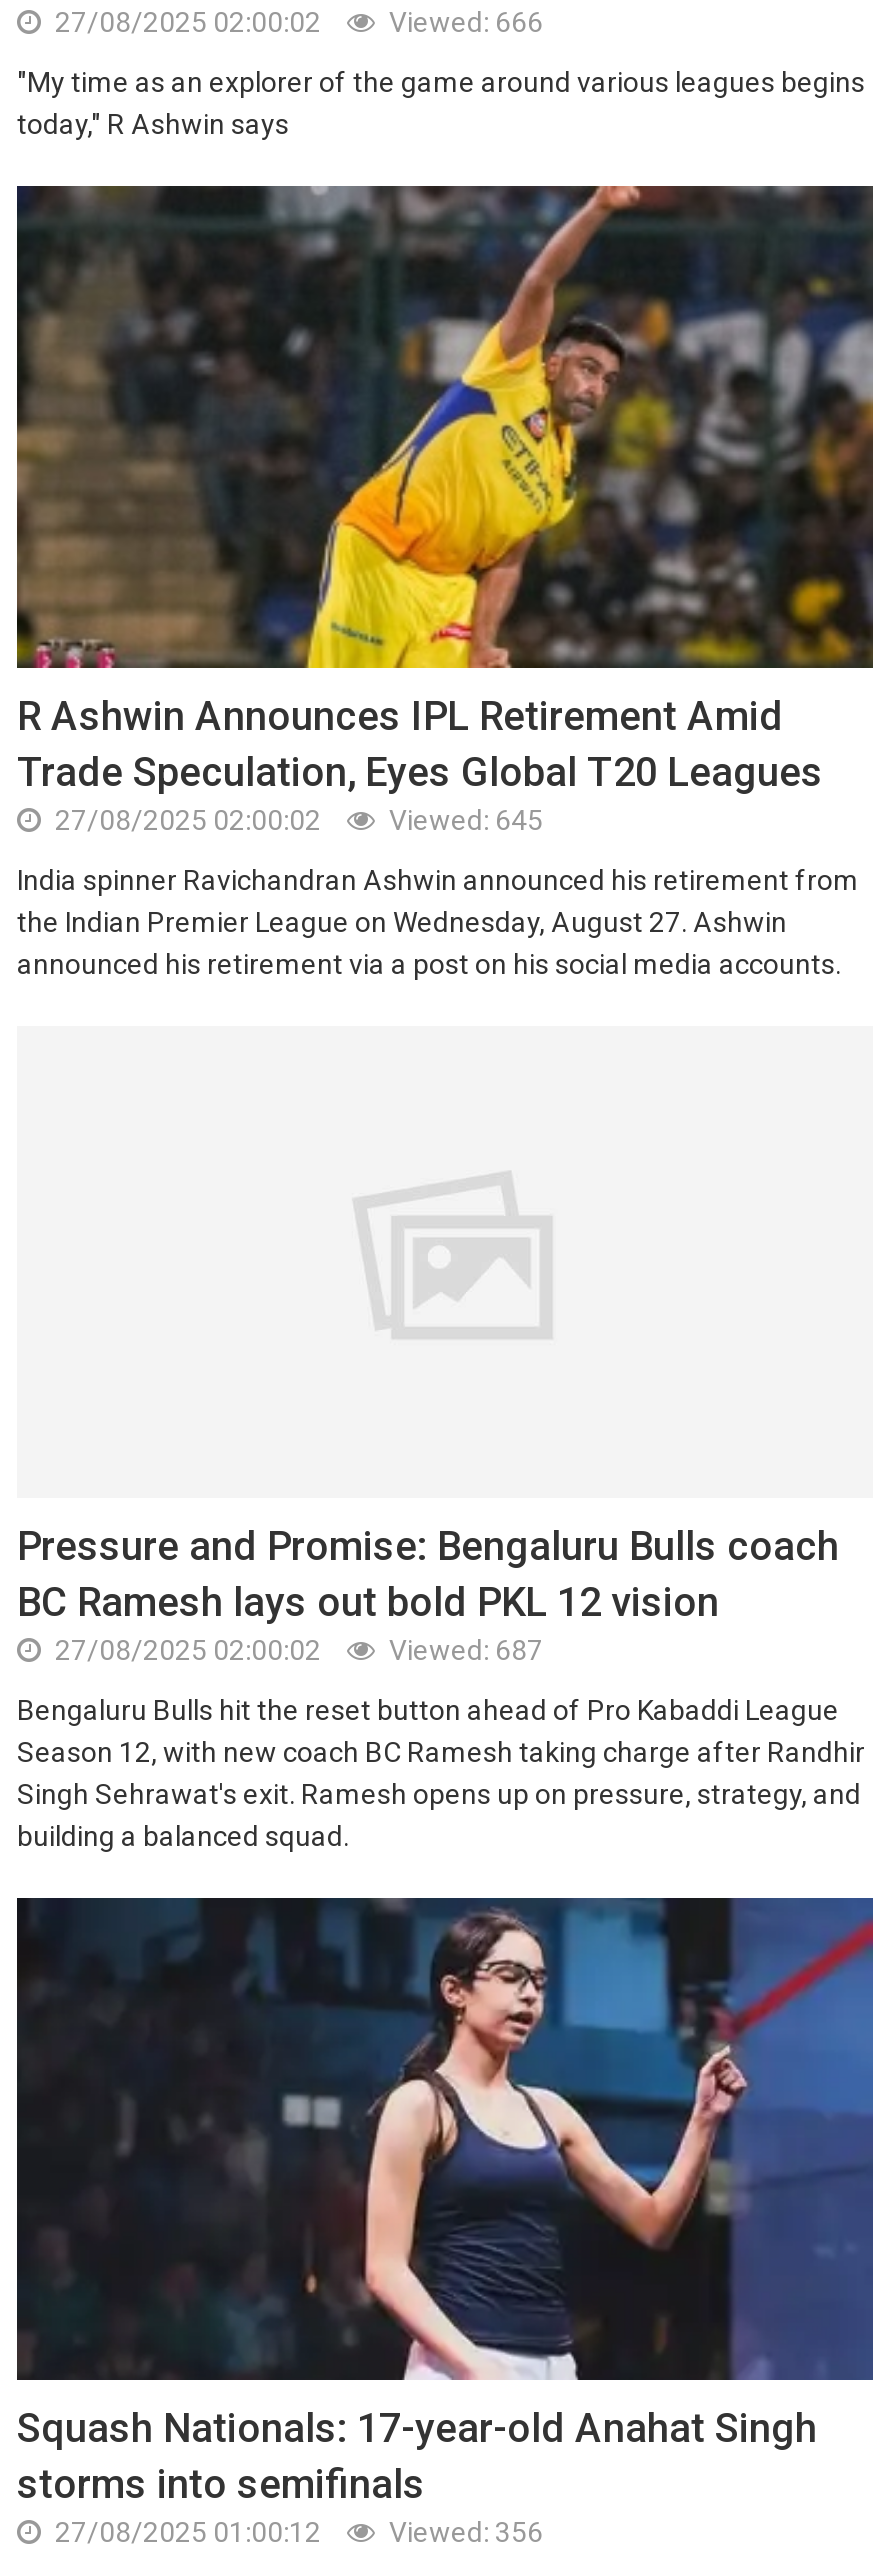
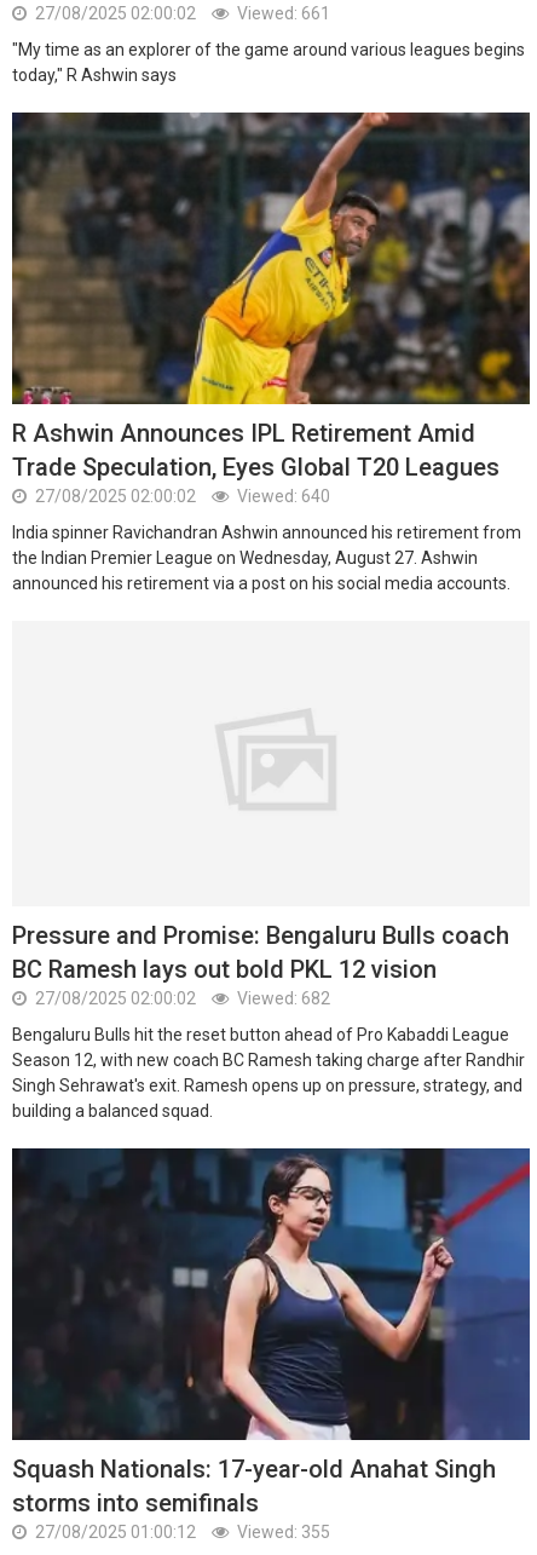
- 27/08/2025 02:00:02 Viewed: 666
+ 27/08/2025 02:00:02 Viewed: 661

- 27/08/2025 02:00:02 Viewed: 645
+ 27/08/2025 02:00:02 Viewed: 640

- 27/08/2025 02:00:02 Viewed: 687
+ 27/08/2025 02:00:02 Viewed: 682

- 27/08/2025 01:00:12 Viewed: 356
+ 27/08/2025 01:00:12 Viewed: 355
